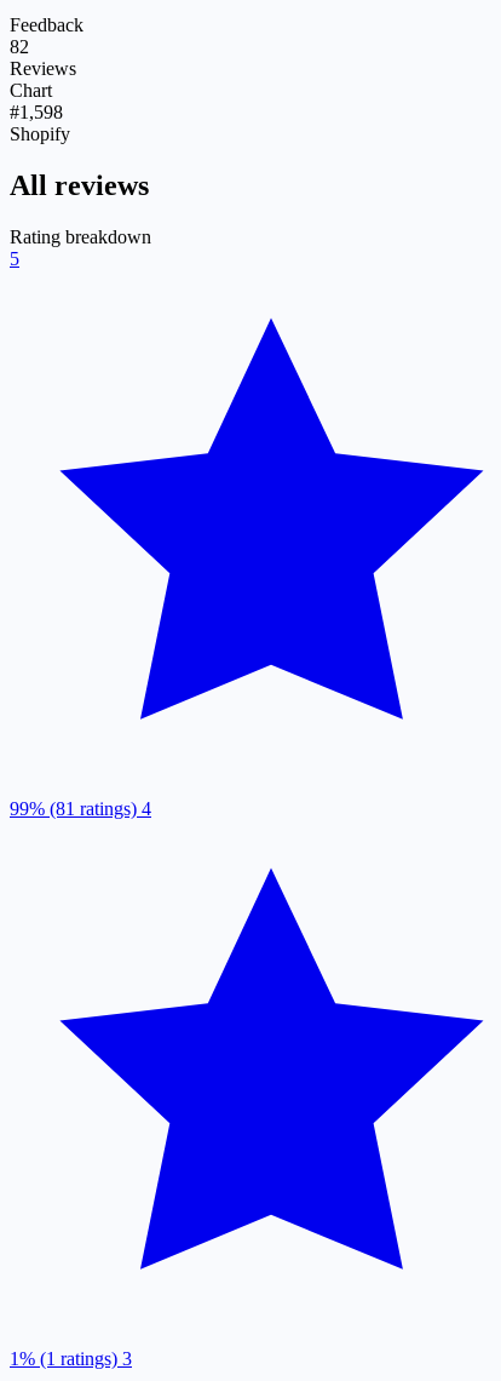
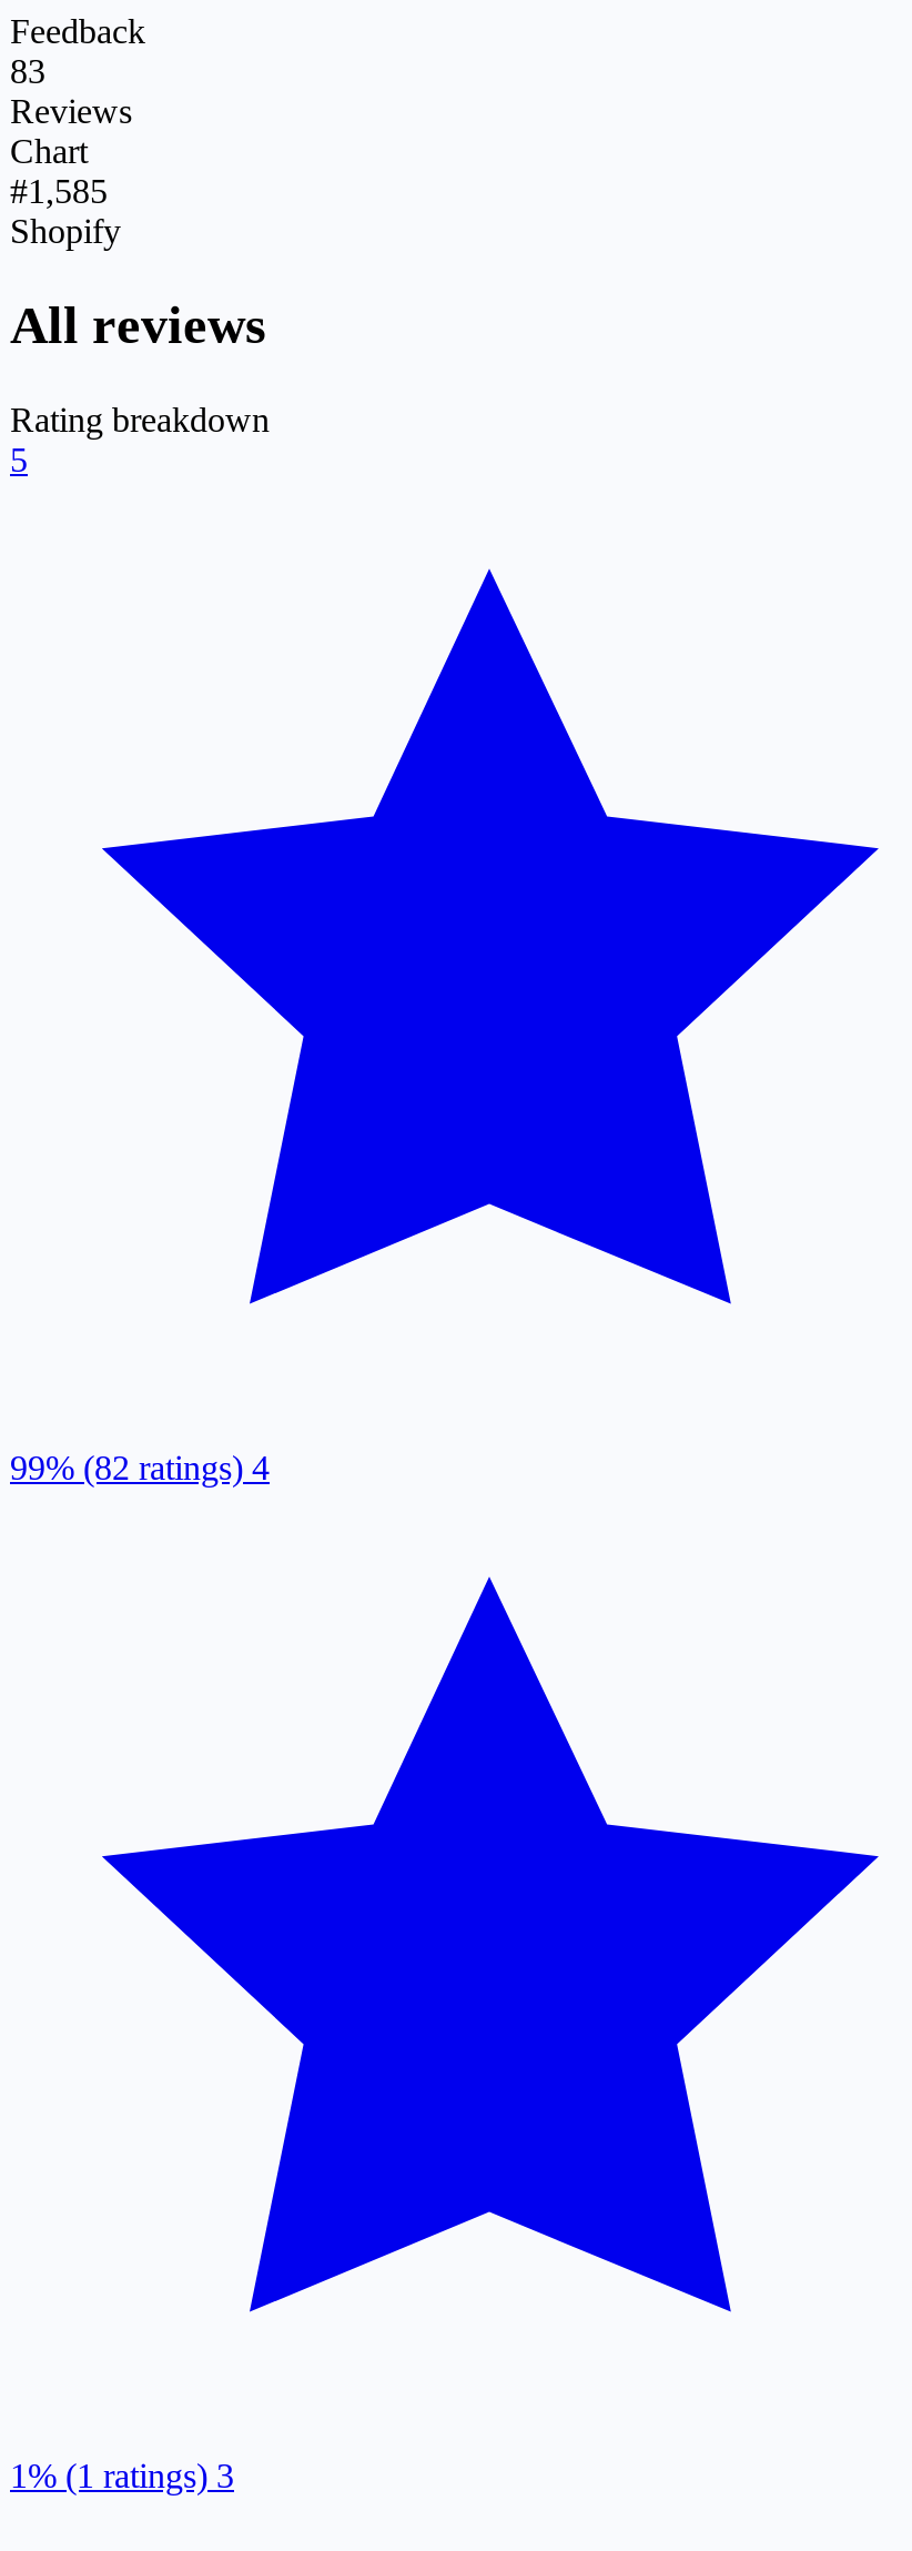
- 82
+ 83

- #1,598
+ #1,585

- 99% (81 ratings) 4
+ 99% (82 ratings) 4
